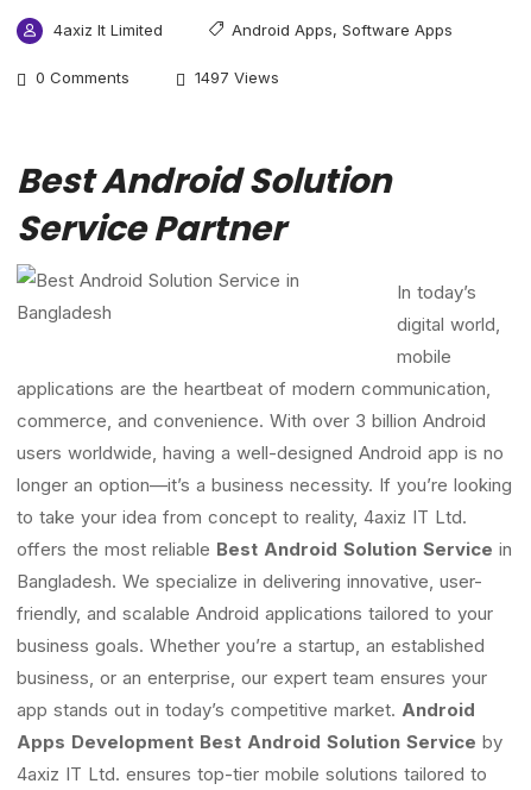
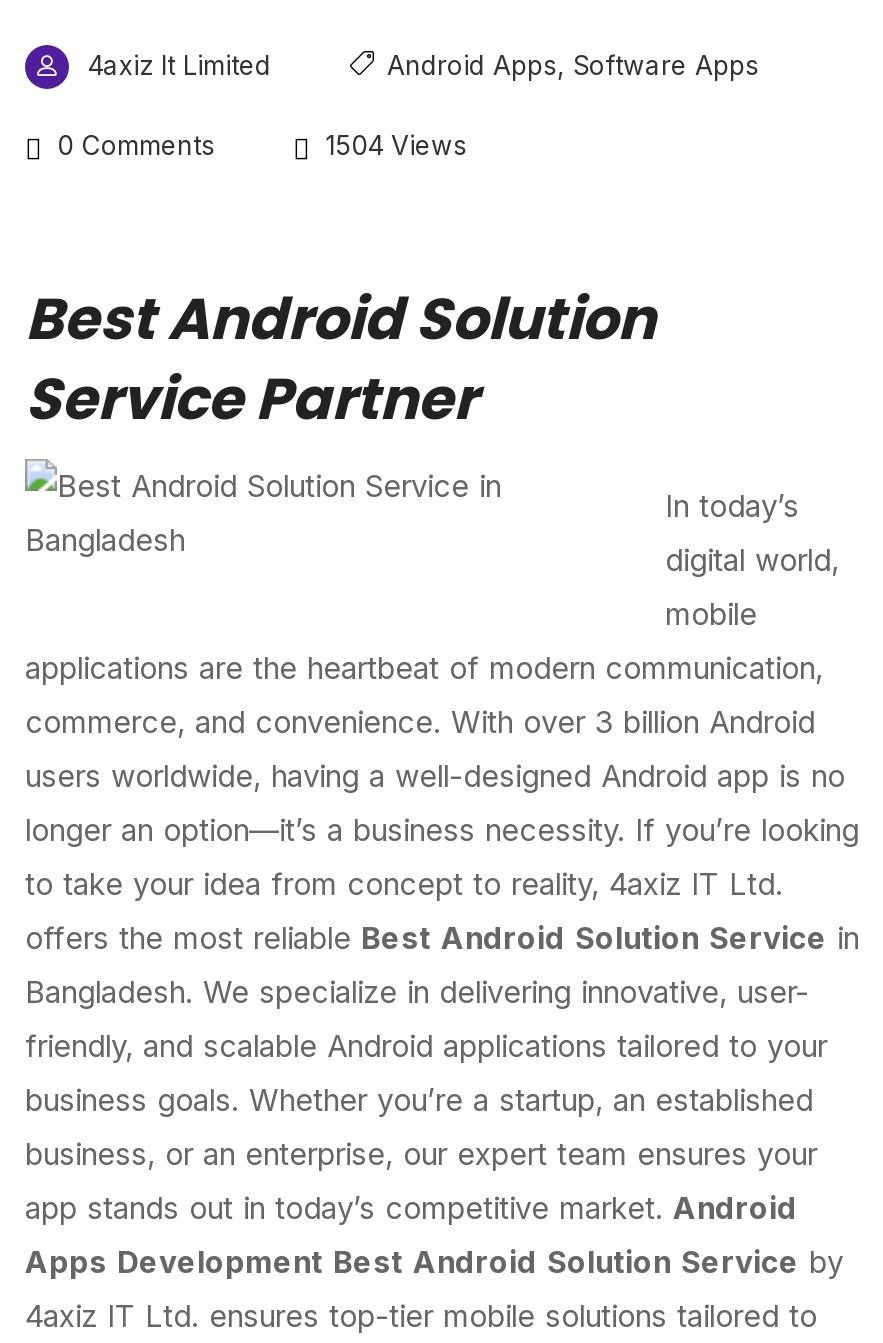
- 1497 Views
+ 1504 Views
